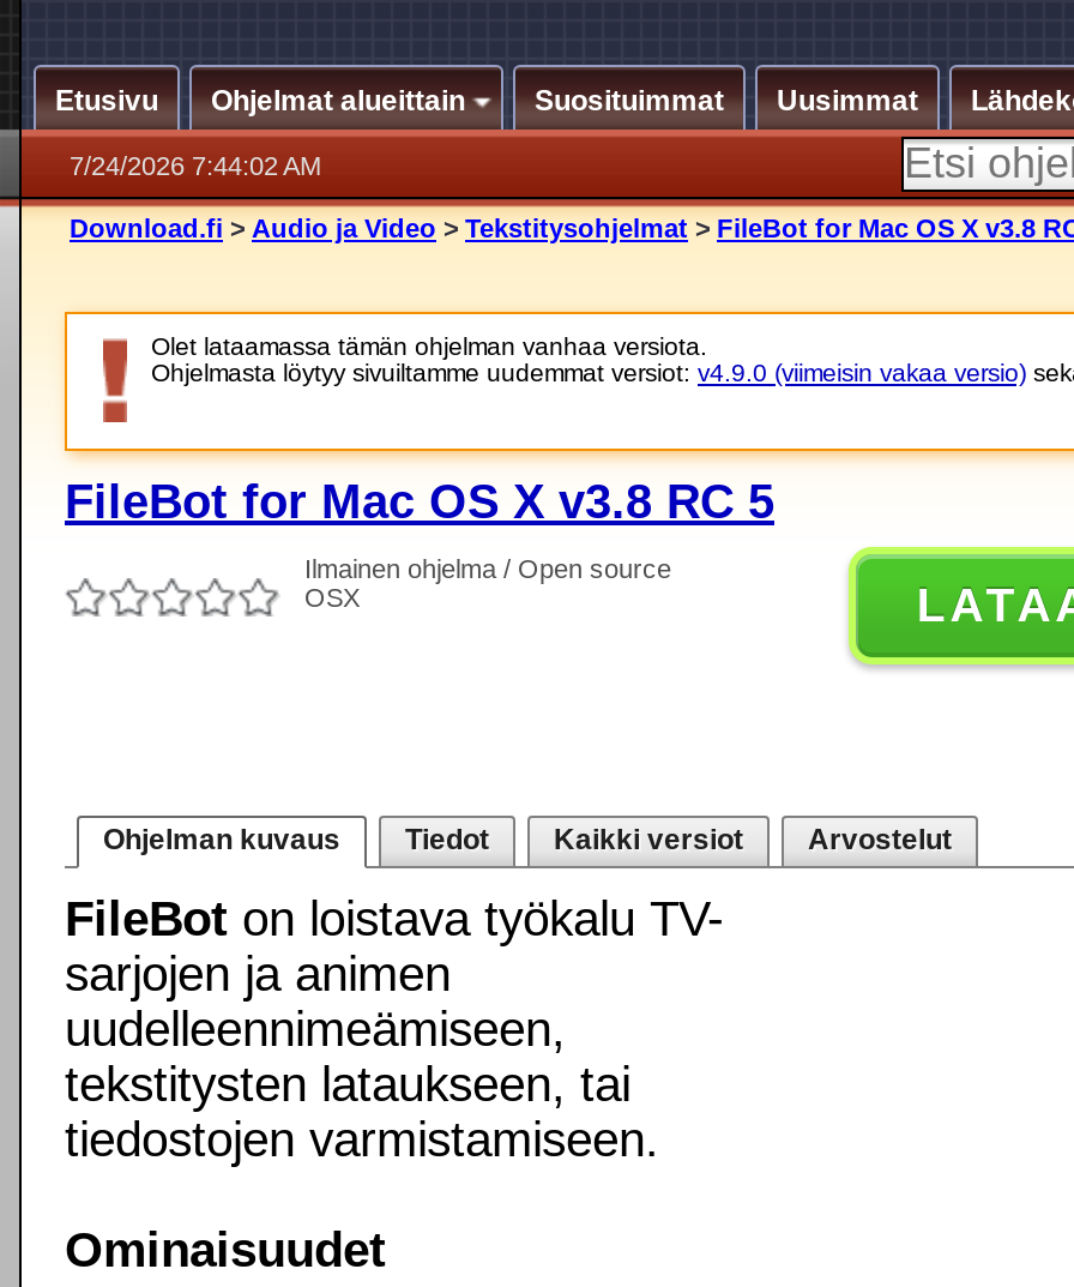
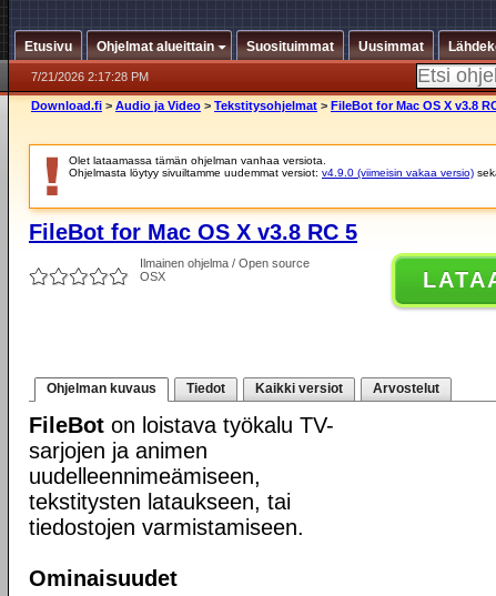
- 7/24/2026 7:44:02 AM
+ 7/21/2026 2:17:28 PM
